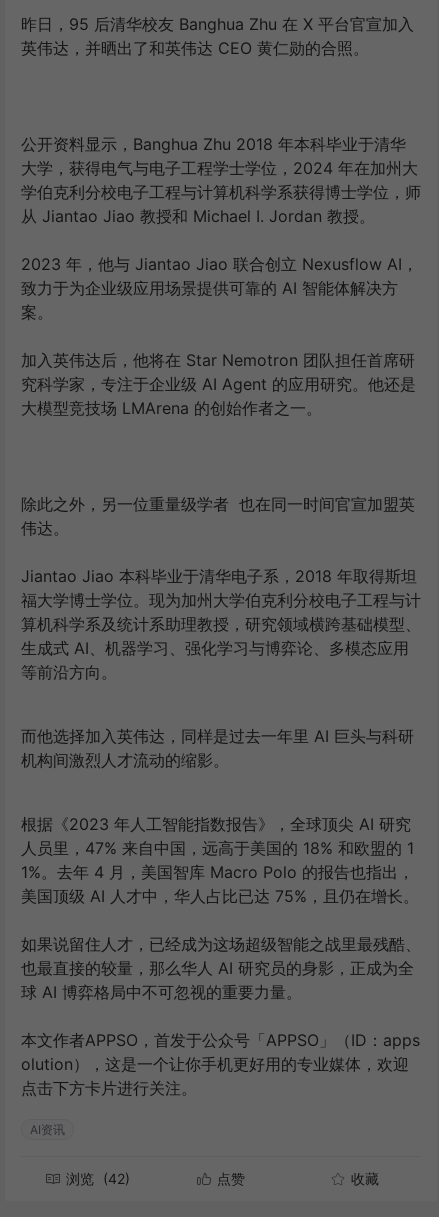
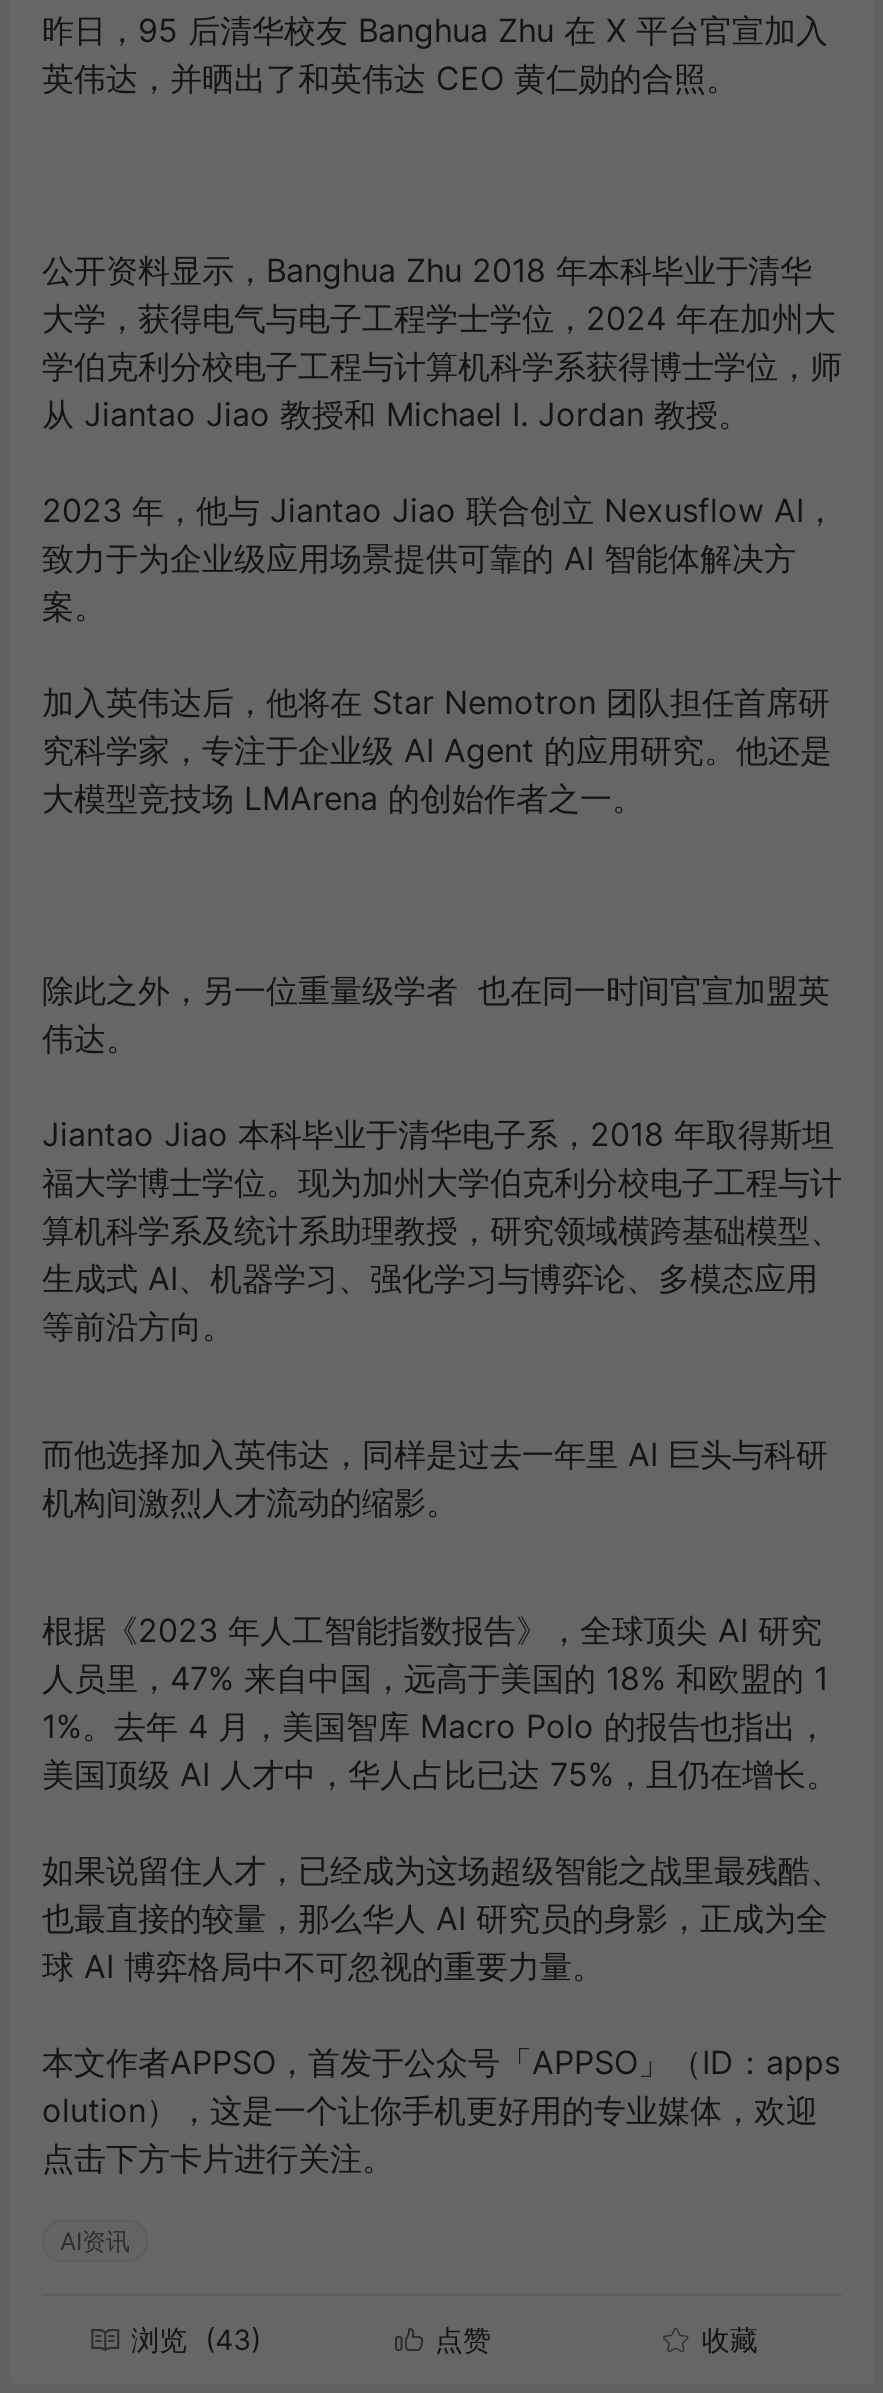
- 浏览 (42)
+ 浏览 (43)
